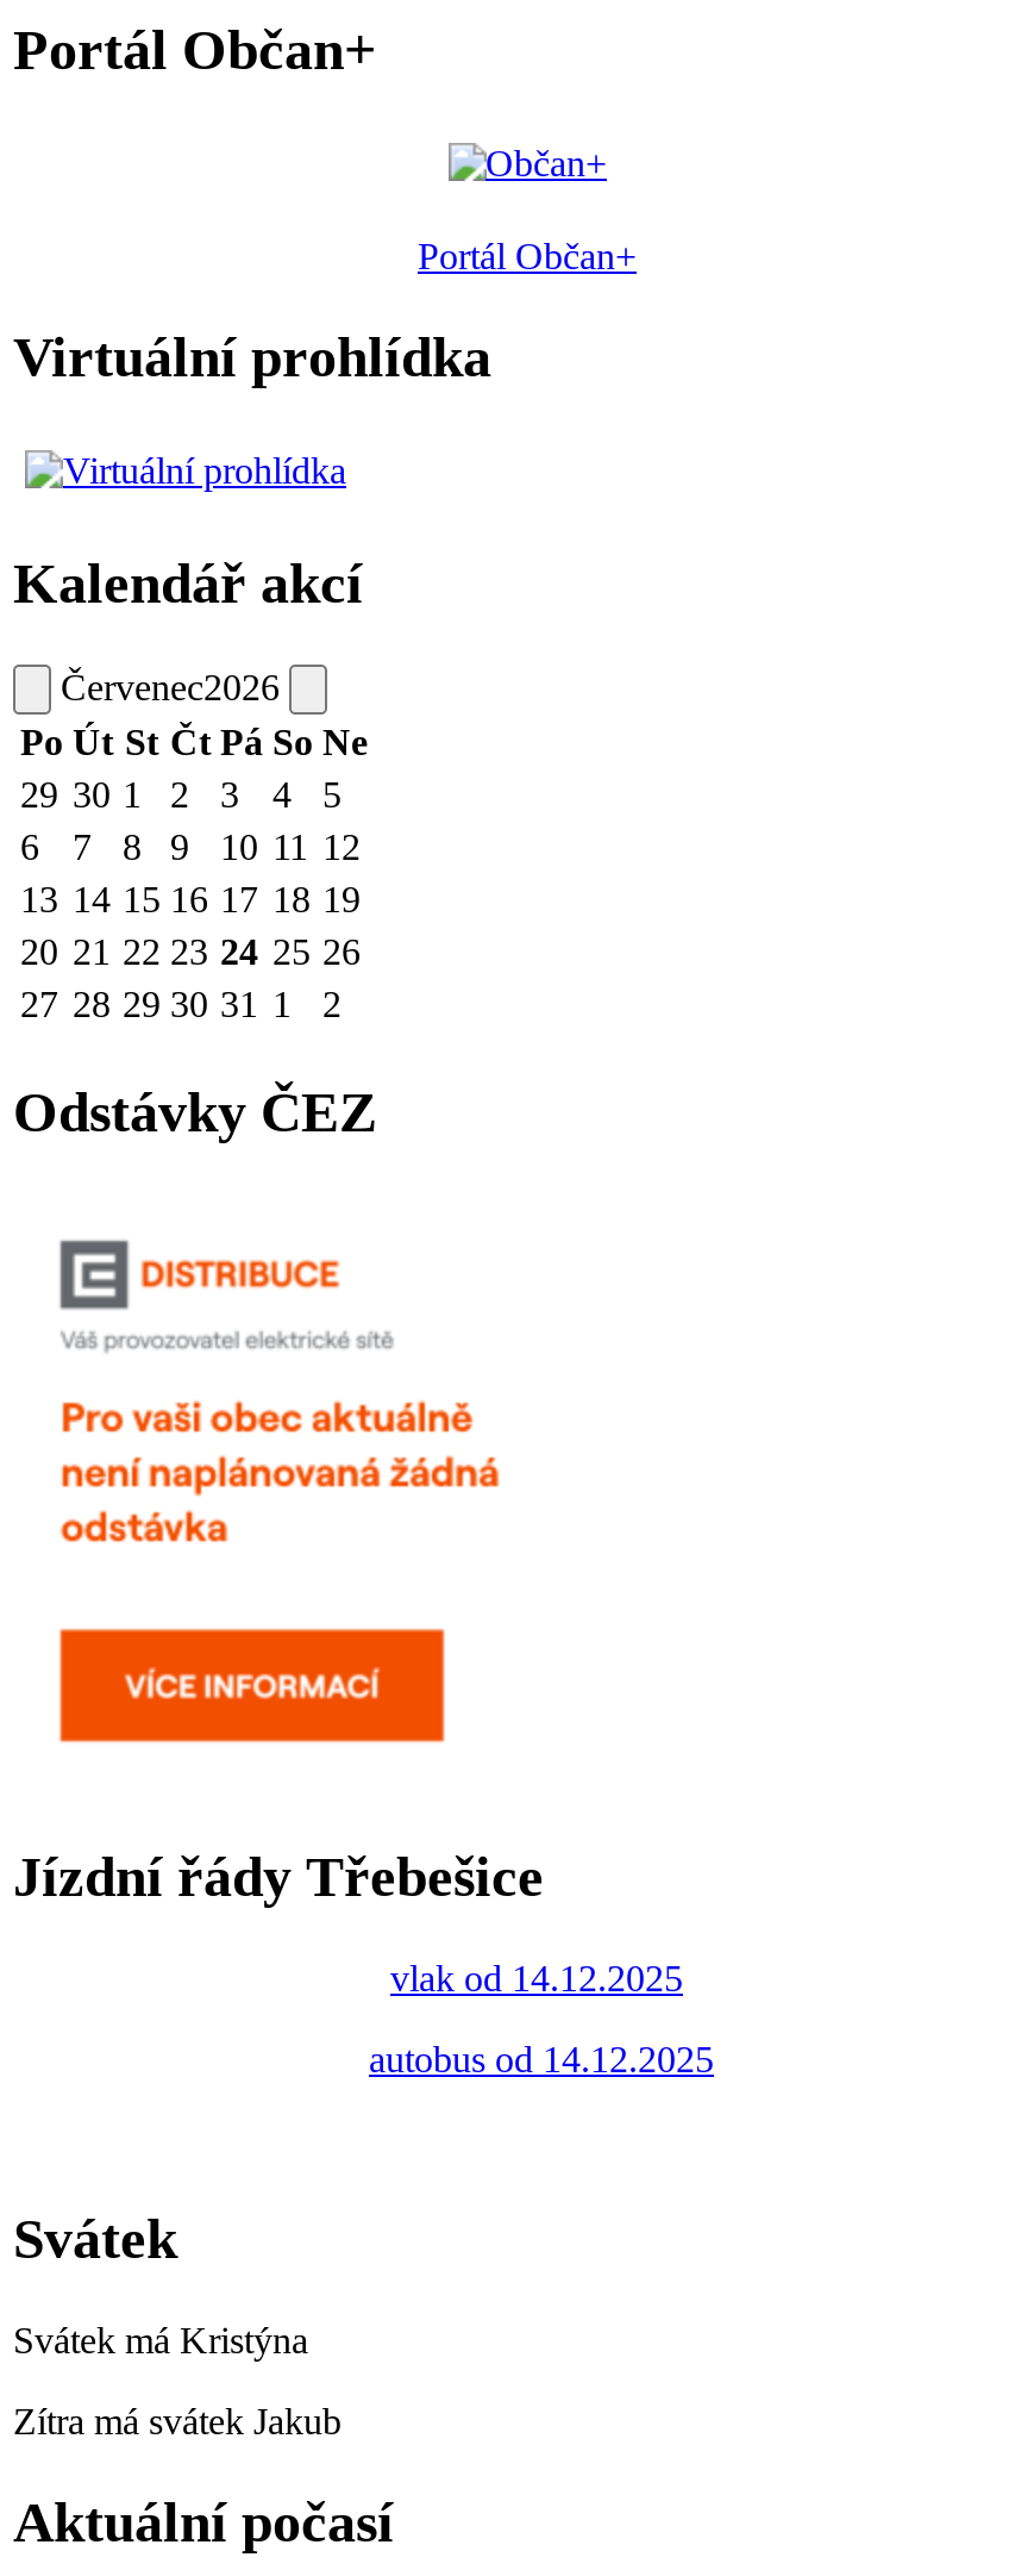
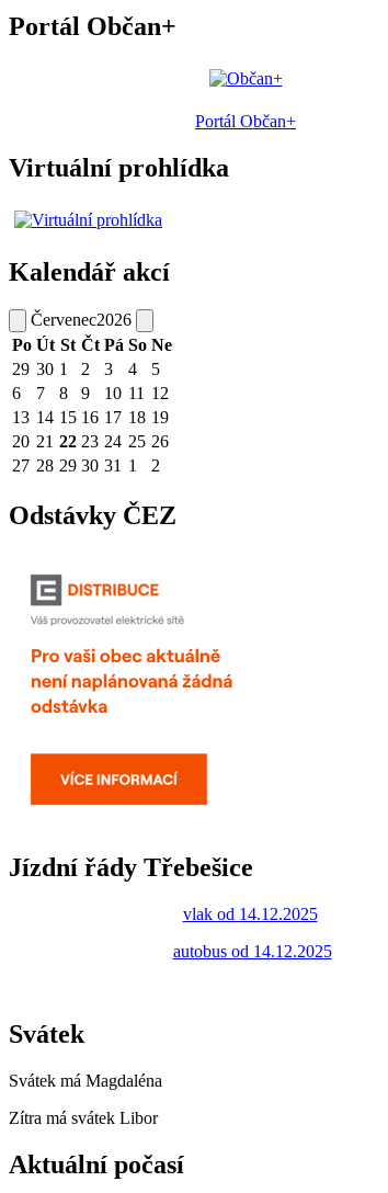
- Svátek má Kristýna
+ Svátek má Magdaléna

- Zítra má svátek Jakub
+ Zítra má svátek Libor
